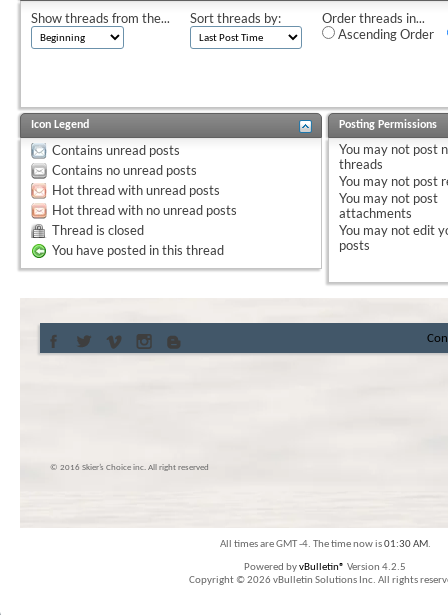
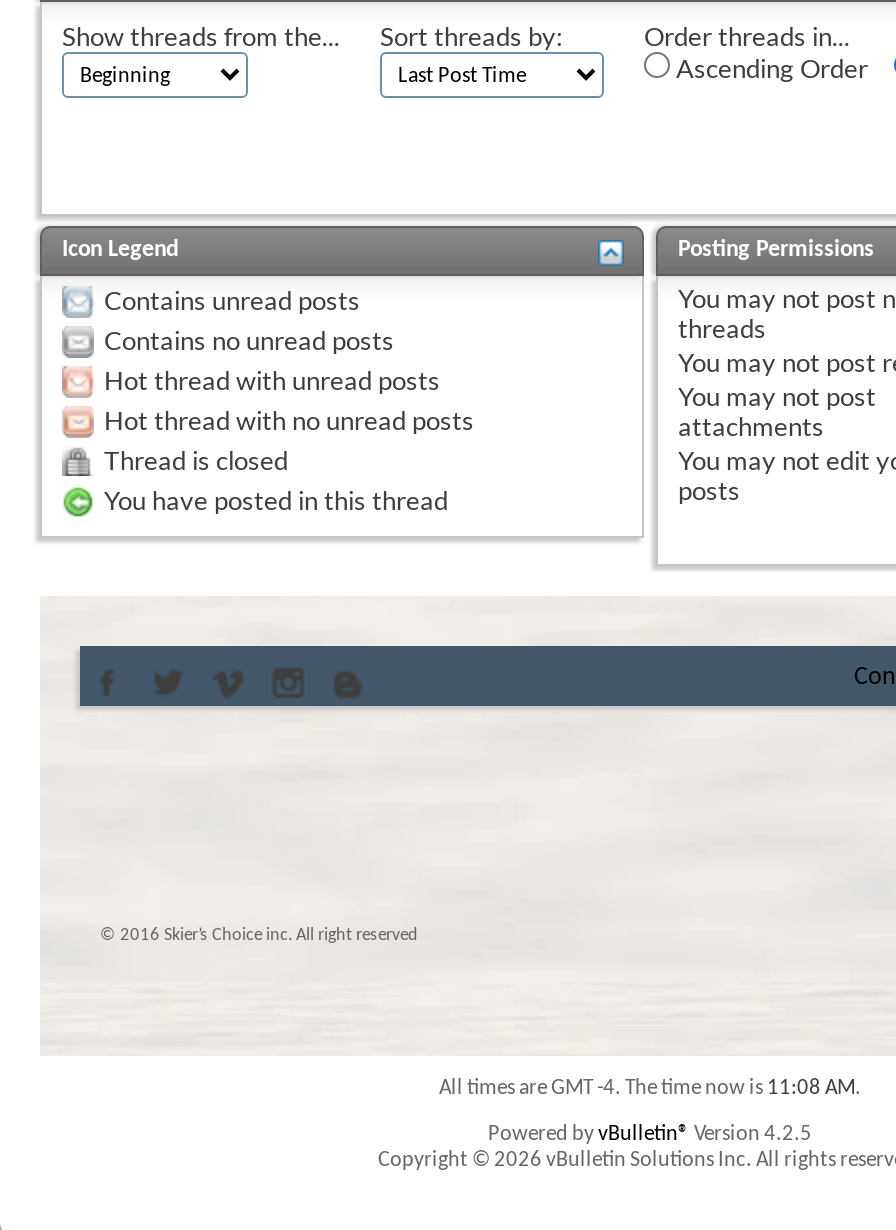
- All times are GMT -4. The time now is 01:30 AM.
+ All times are GMT -4. The time now is 11:08 AM.
